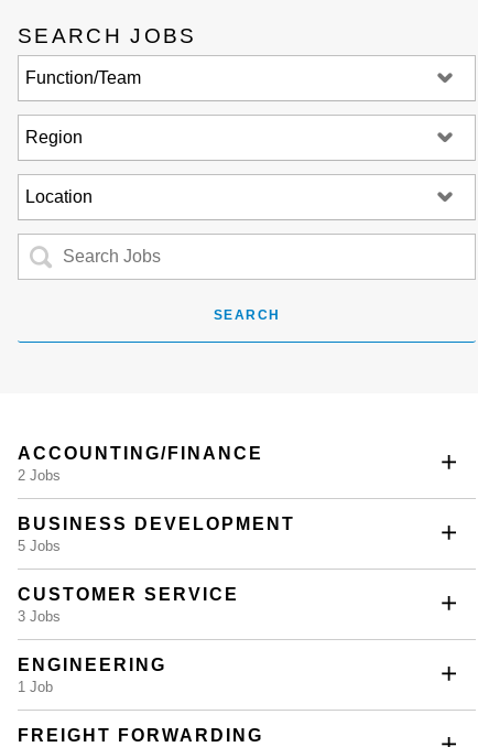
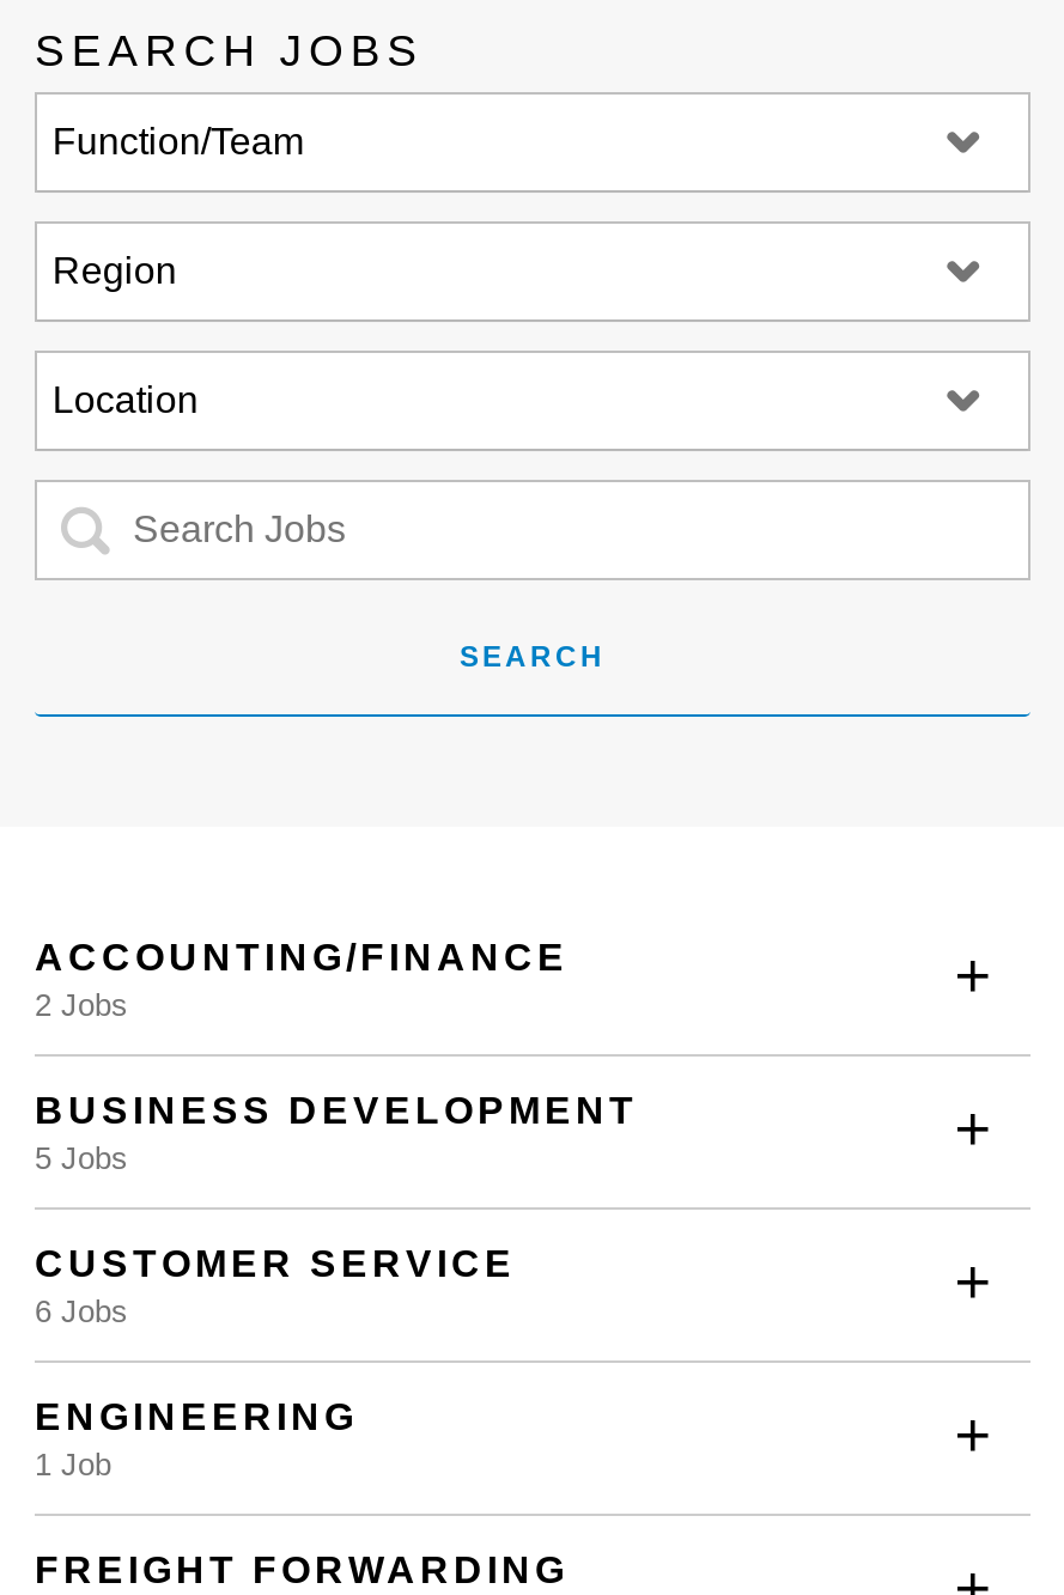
- 3 Jobs
+ 6 Jobs
